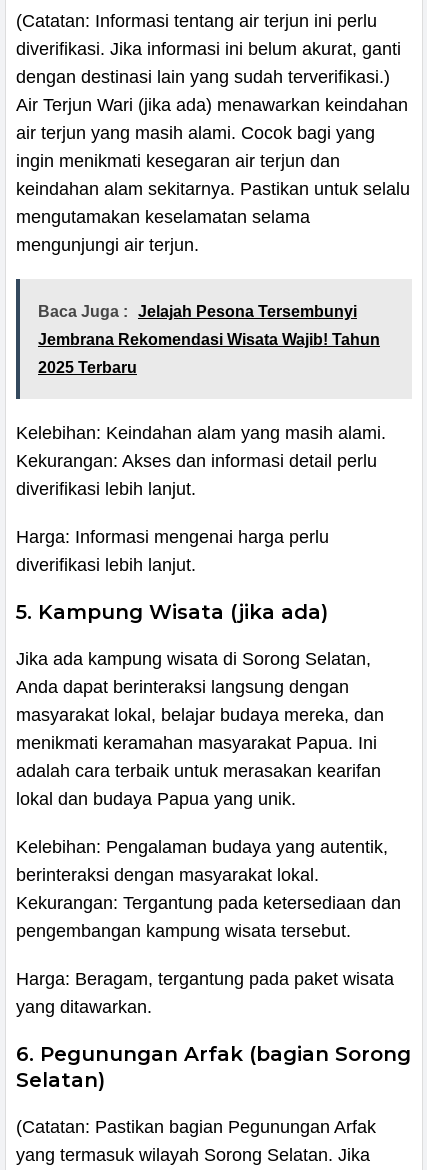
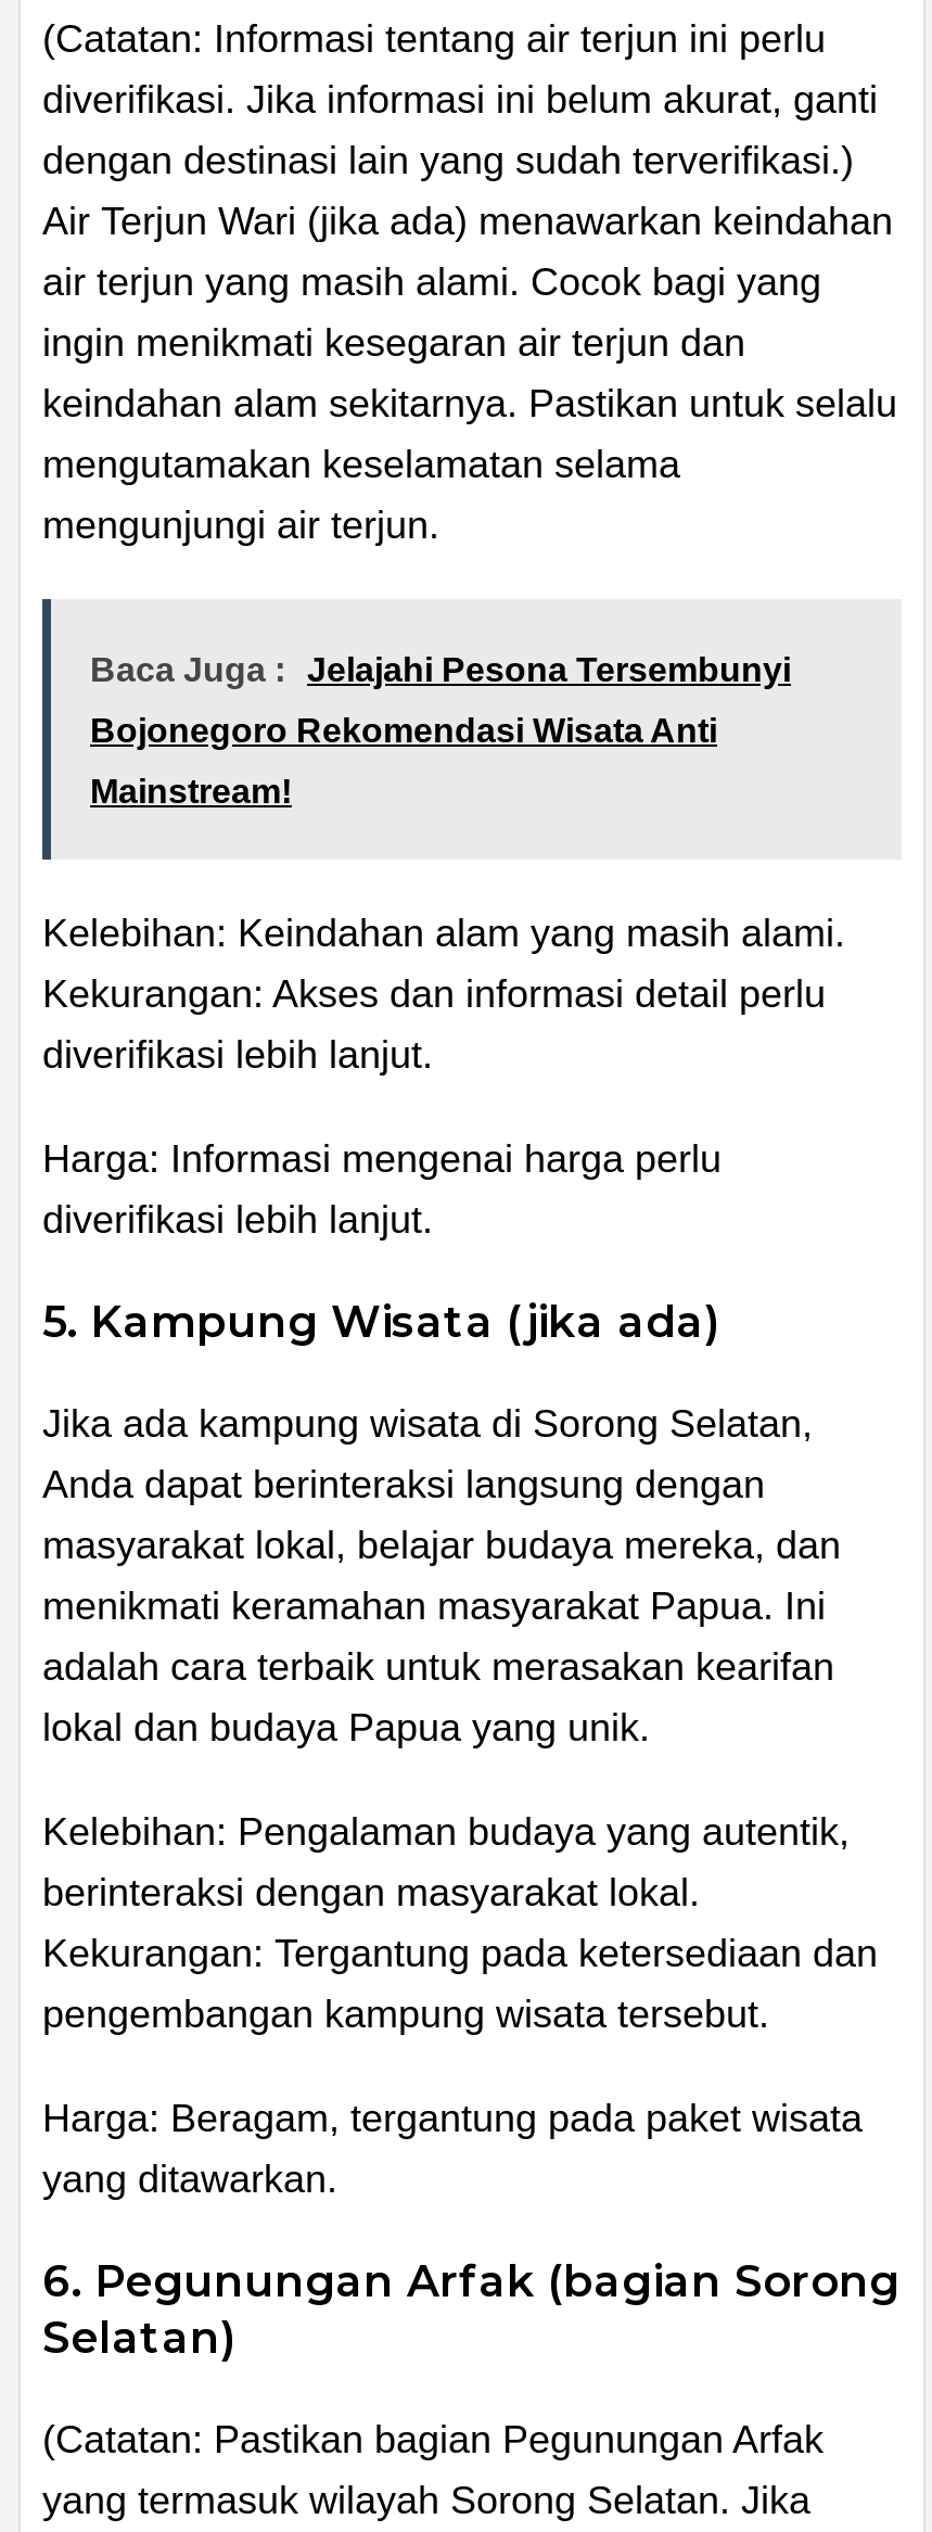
- Baca Juga : Jelajah Pesona Tersembunyi
+ Baca Juga : Jelajahi Pesona Tersembunyi

- Jembrana Rekomendasi Wisata Wajib! Tahun
+ Bojonegoro Rekomendasi Wisata Anti

- 2025 Terbaru
+ Mainstream!
